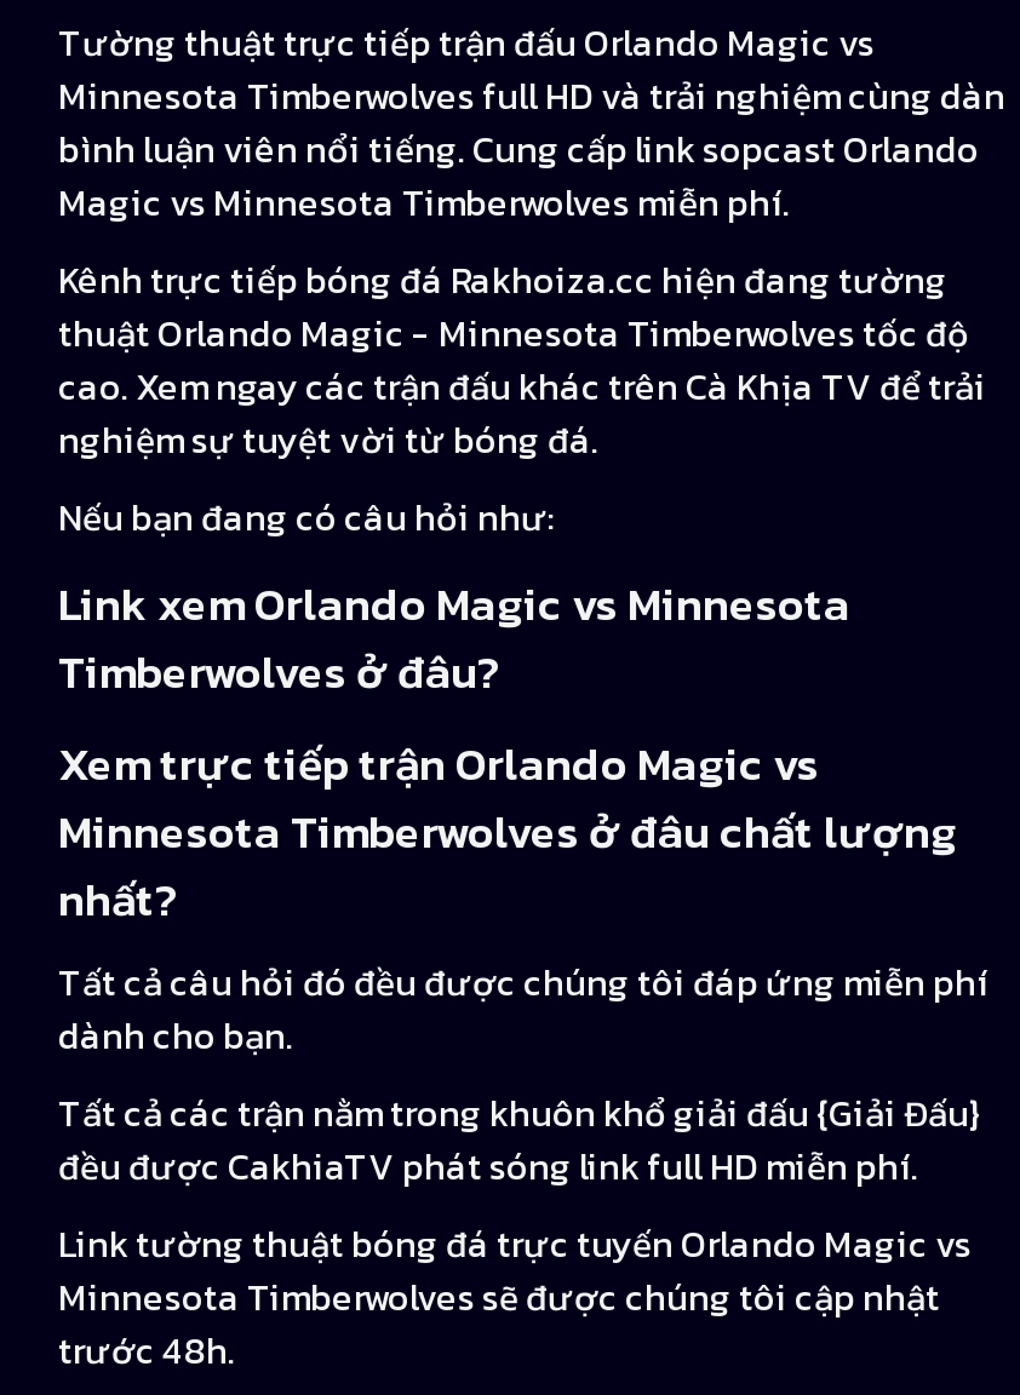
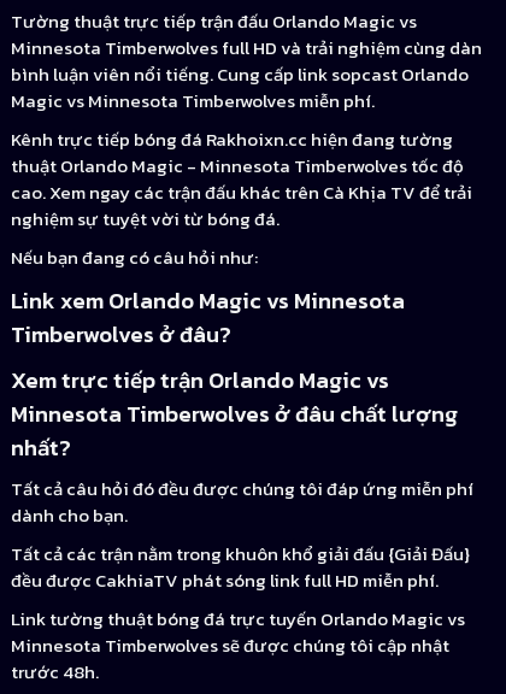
- Kênh trực tiếp bóng đá Rakhoiza.cc hiện đang tường
+ Kênh trực tiếp bóng đá Rakhoixn.cc hiện đang tường
